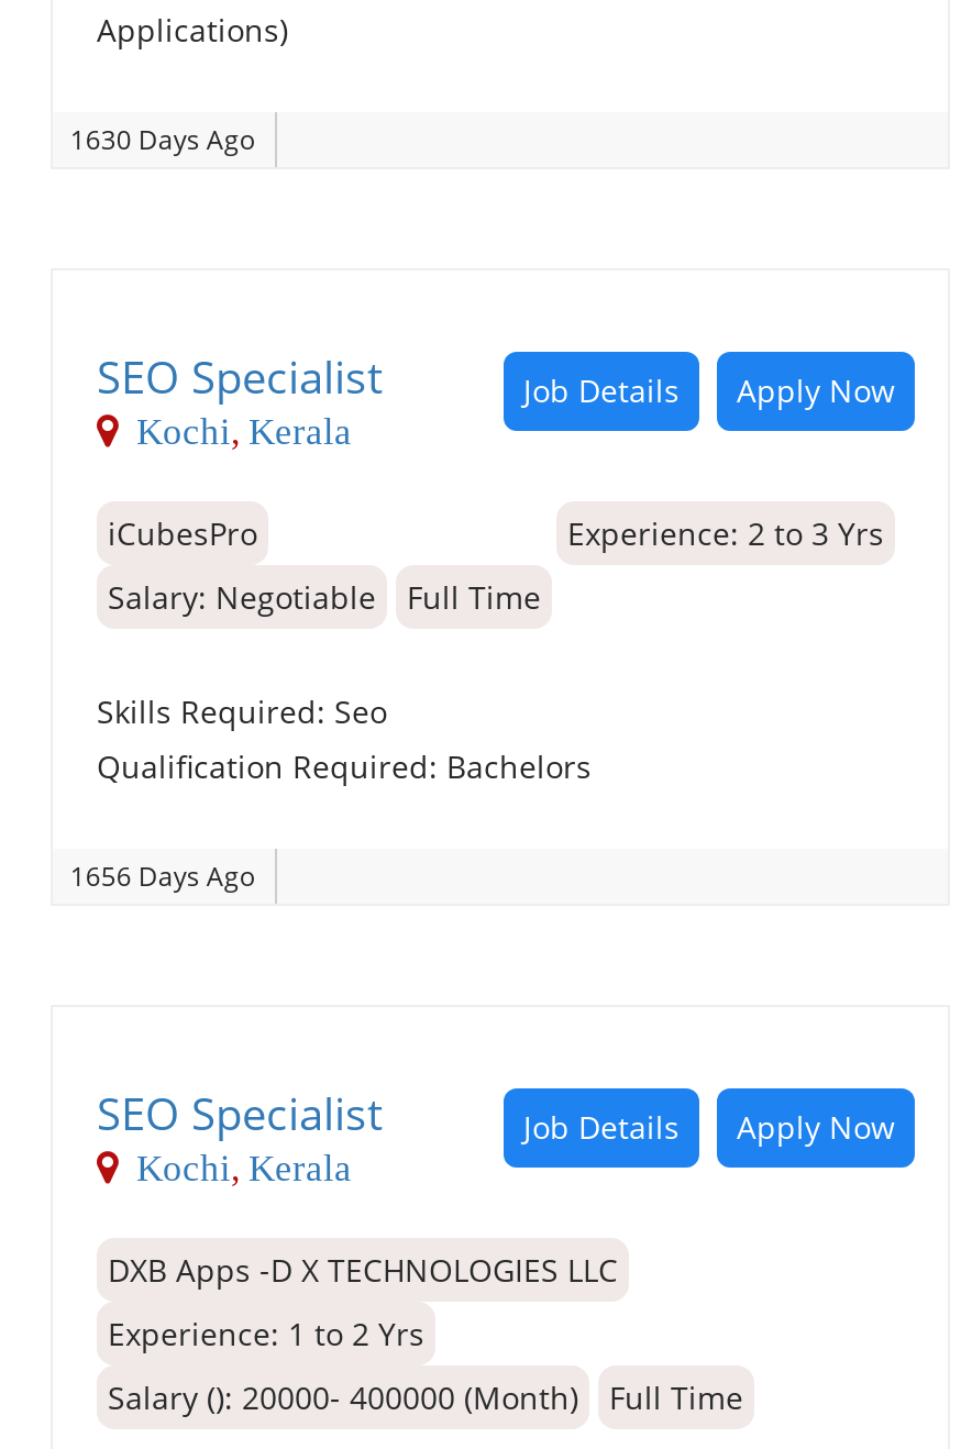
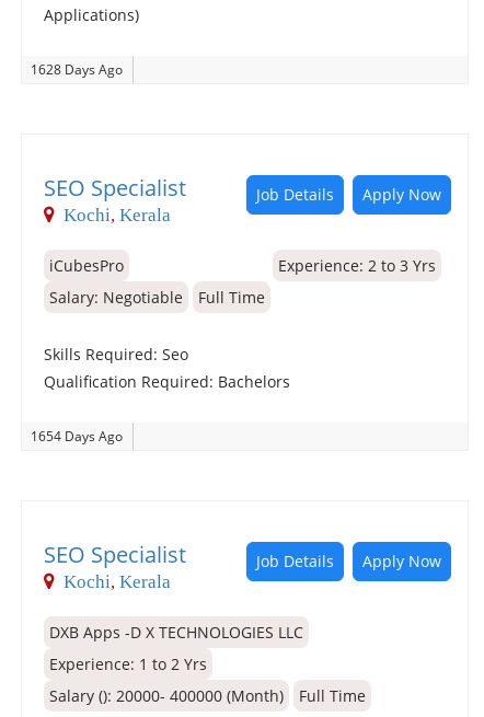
- 1630 Days Ago
+ 1628 Days Ago

- 1656 Days Ago
+ 1654 Days Ago
